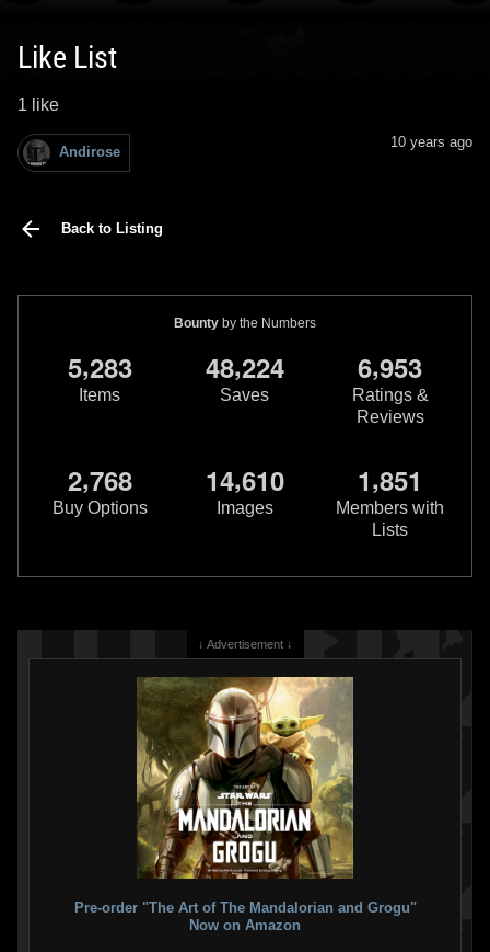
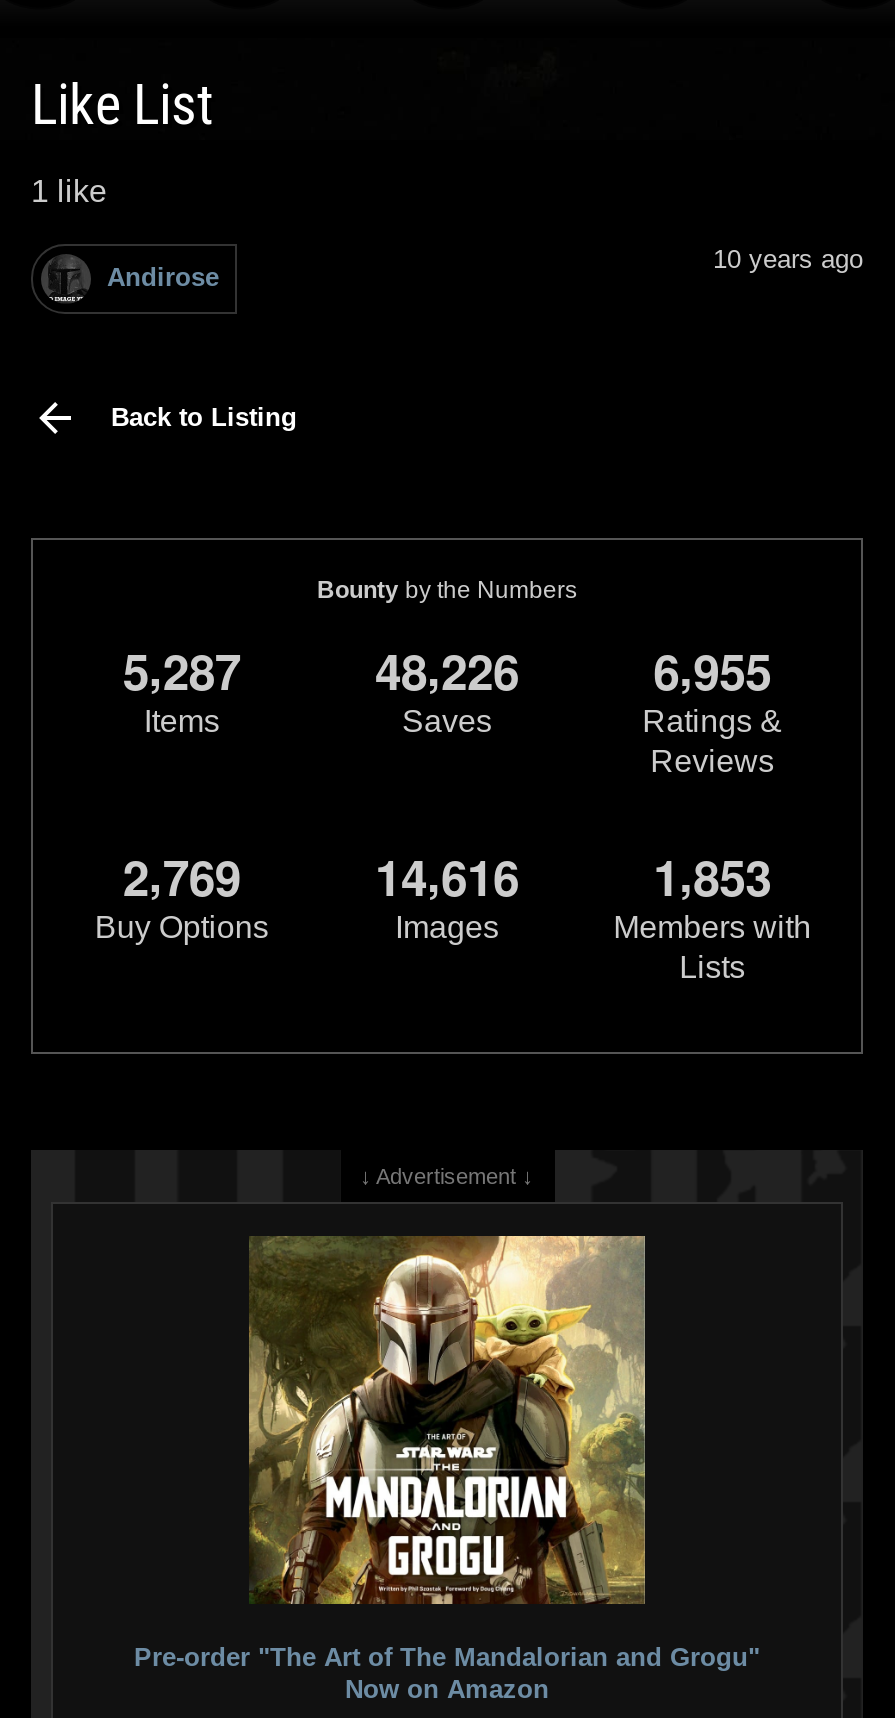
- 5,283
+ 5,287

- 48,224
+ 48,226

- 6,953
+ 6,955

- 2,768
+ 2,769

- 14,610
+ 14,616

- 1,851
+ 1,853
